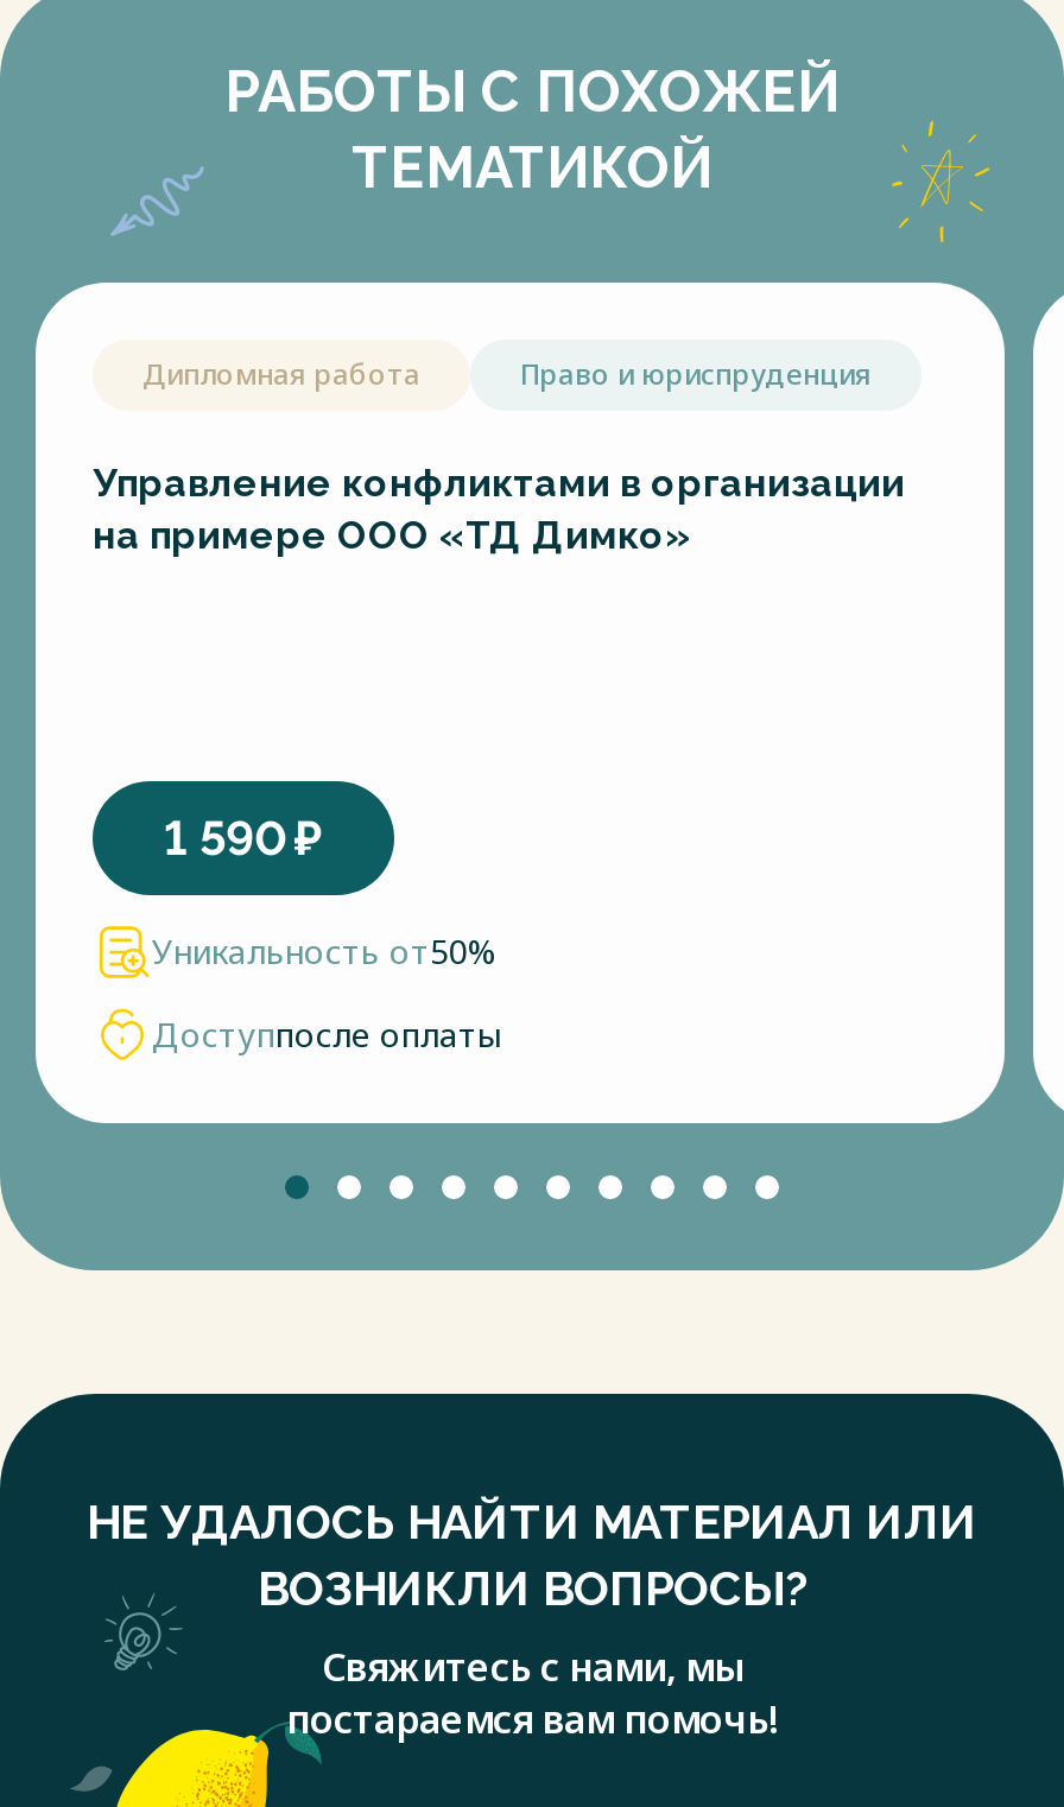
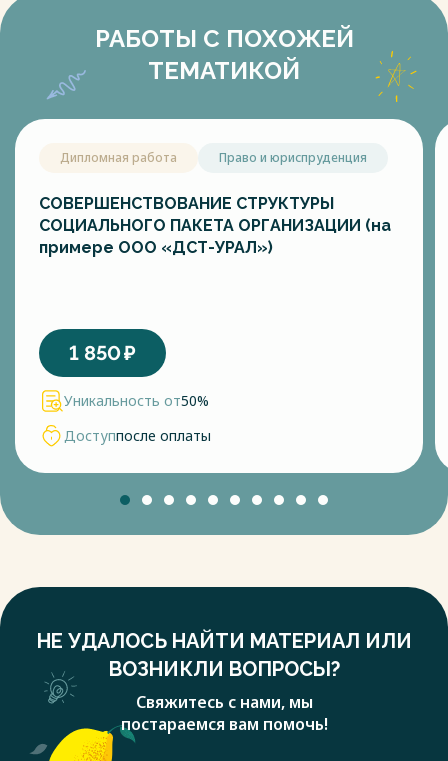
- Управление конфликтами в организации
- на примере ООО «ТД Димко»
+ СОВЕРШЕНСТВОВАНИЕ СТРУКТУРЫ
+ СОЦИАЛЬНОГО ПАКЕТА ОРГАНИЗАЦИИ (на
+ примере ООО «ДСТ-УРАЛ»)

- 1 590 ₽
+ 1 850 ₽
